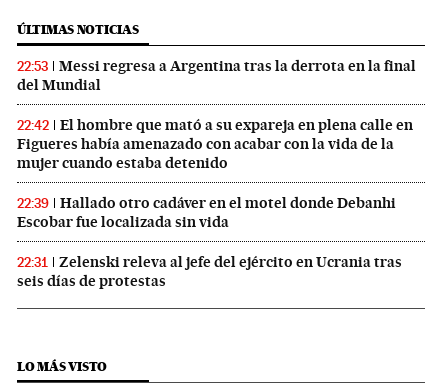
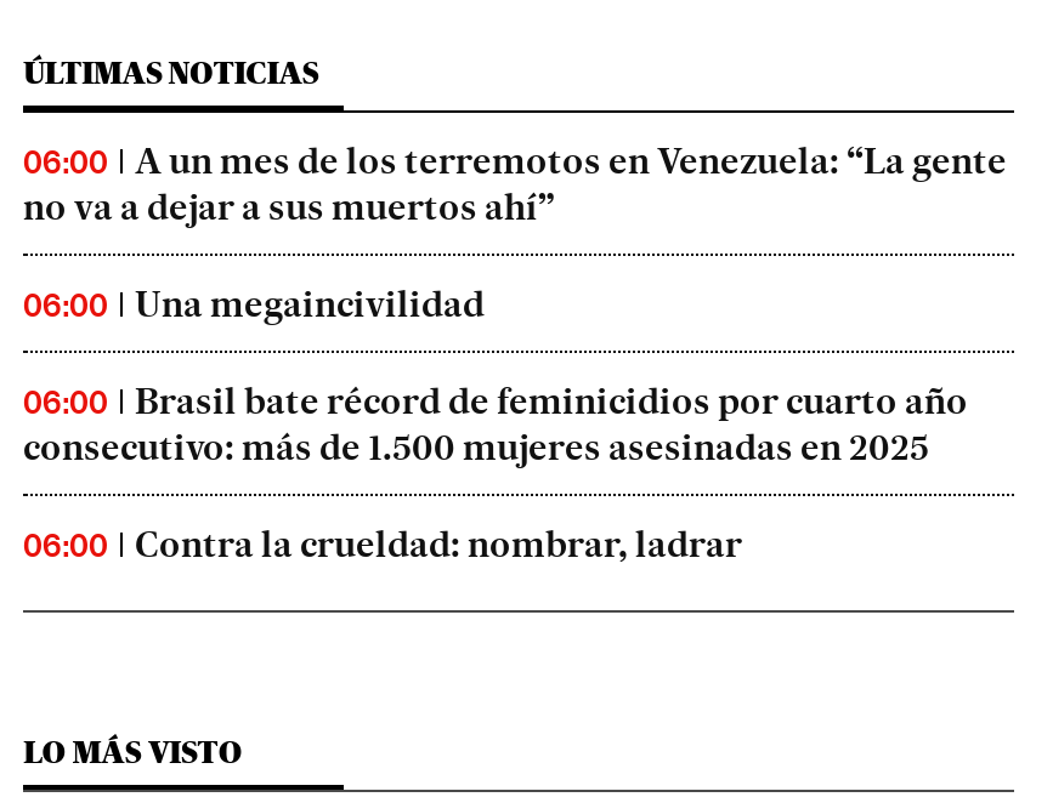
- 22:53
- Messi regresa a Argentina tras la derrota en la final
- del Mundial
+ 06:00
+ A un mes de los terremotos en Venezuela: “La gente
+ no va a dejar a sus muertos ahí”

- 22:42
- El hombre que mató a su expareja en plena calle en
- Figueres había amenazado con acabar con la vida de la
- mujer cuando estaba detenido
+ 06:00
+ Una megaincivilidad

- 22:39
- Hallado otro cadáver en el motel donde Debanhi
- Escobar fue localizada sin vida
+ 06:00
+ Brasil bate récord de feminicidios por cuarto año
+ consecutivo: más de 1.500 mujeres asesinadas en 2025

- 22:31
- Zelenski releva al jefe del ejército en Ucrania tras
- seis días de protestas
+ 06:00
+ Contra la crueldad: nombrar, ladrar
